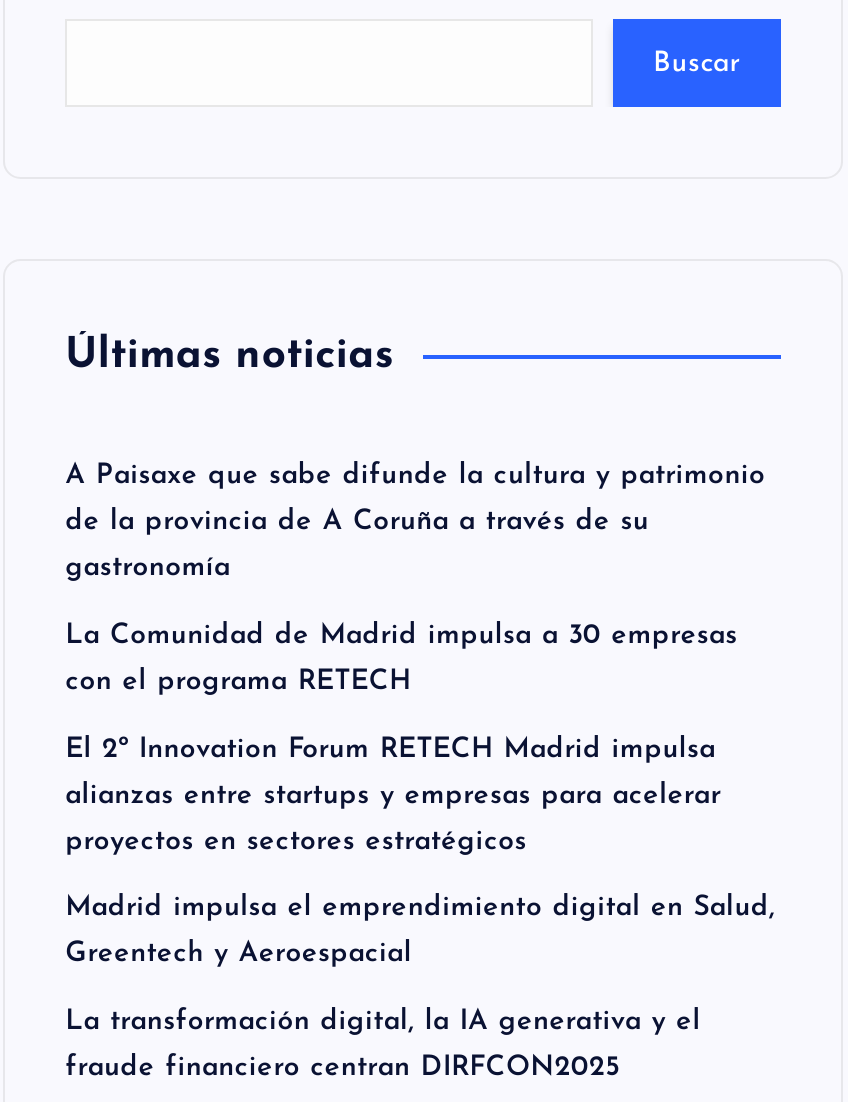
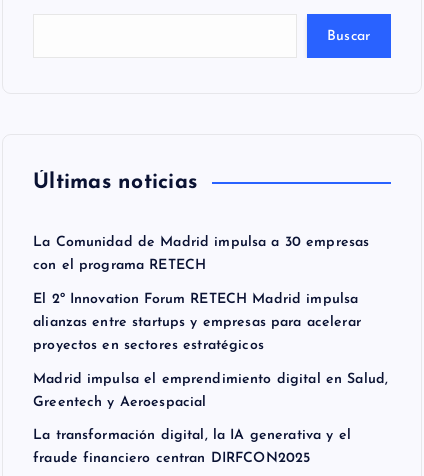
- A Paisaxe que sabe difunde la cultura y patrimonio
- de la provincia de A Coruña a través de su
- gastronomía
